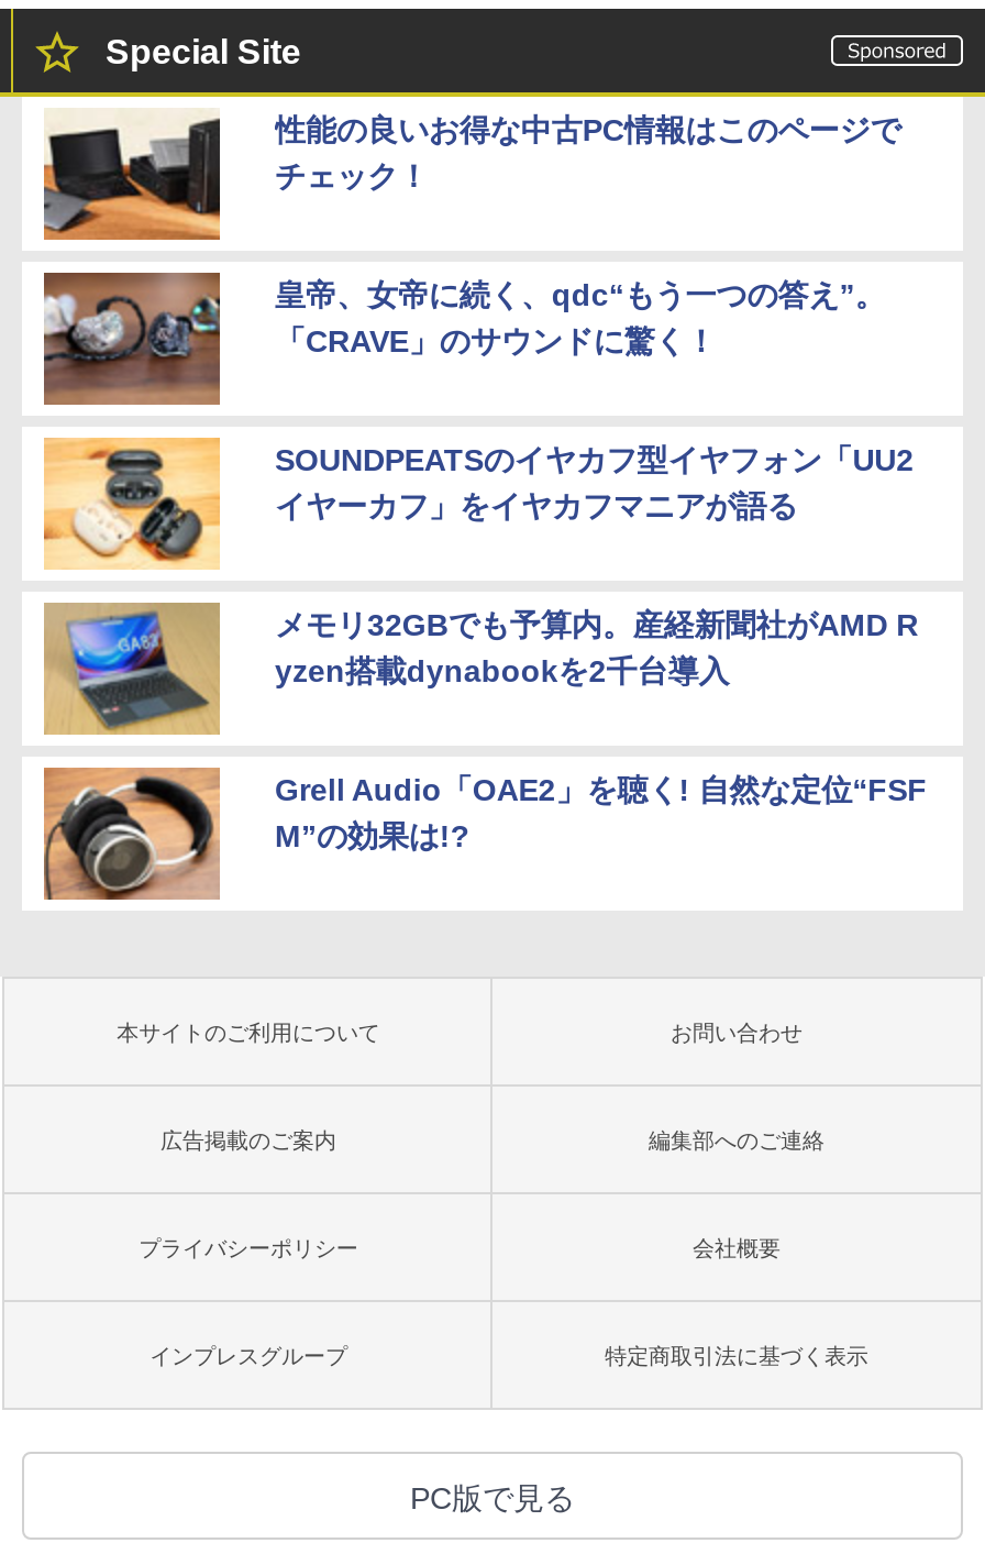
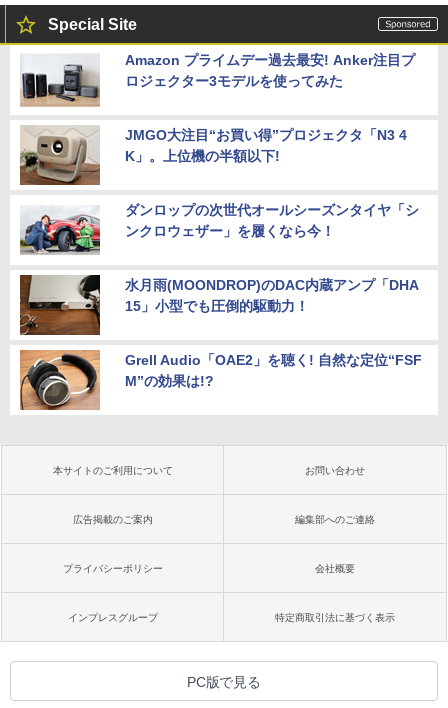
- [image]
- 性能の良いお得な中古PC情報はこのページで
- チェック！
+ [image]
+ Amazon プライムデー過去最安! Anker注目プ
+ ロジェクター3モデルを使ってみた

- [image]
- 皇帝、女帝に続く、qdc“もう一つの答え”。
- 「CRAVE」のサウンドに驚く！
+ [image]
+ JMGO大注目“お買い得”プロジェクタ「N3 4
+ K」。上位機の半額以下!

- [image]
- SOUNDPEATSのイヤカフ型イヤフォン「UU2
- イヤーカフ」をイヤカフマニアが語る
+ [image]
+ ダンロップの次世代オールシーズンタイヤ「シ
+ ンクロウェザー」を履くなら今！

- [image]
- メモリ32GBでも予算内。産経新聞社がAMD R
- yzen搭載dynabookを2千台導入
+ [image]
+ 水月雨(MOONDROP)のDAC内蔵アンプ「DHA
+ 15」小型でも圧倒的駆動力！
